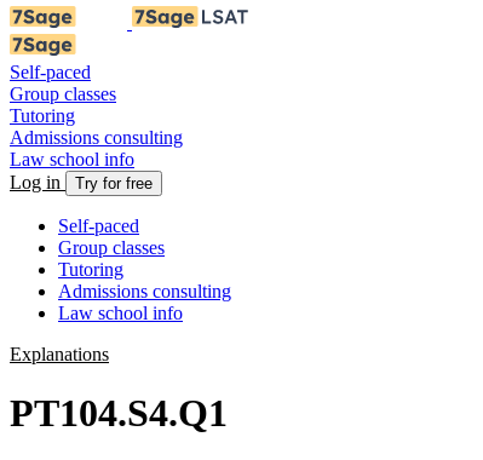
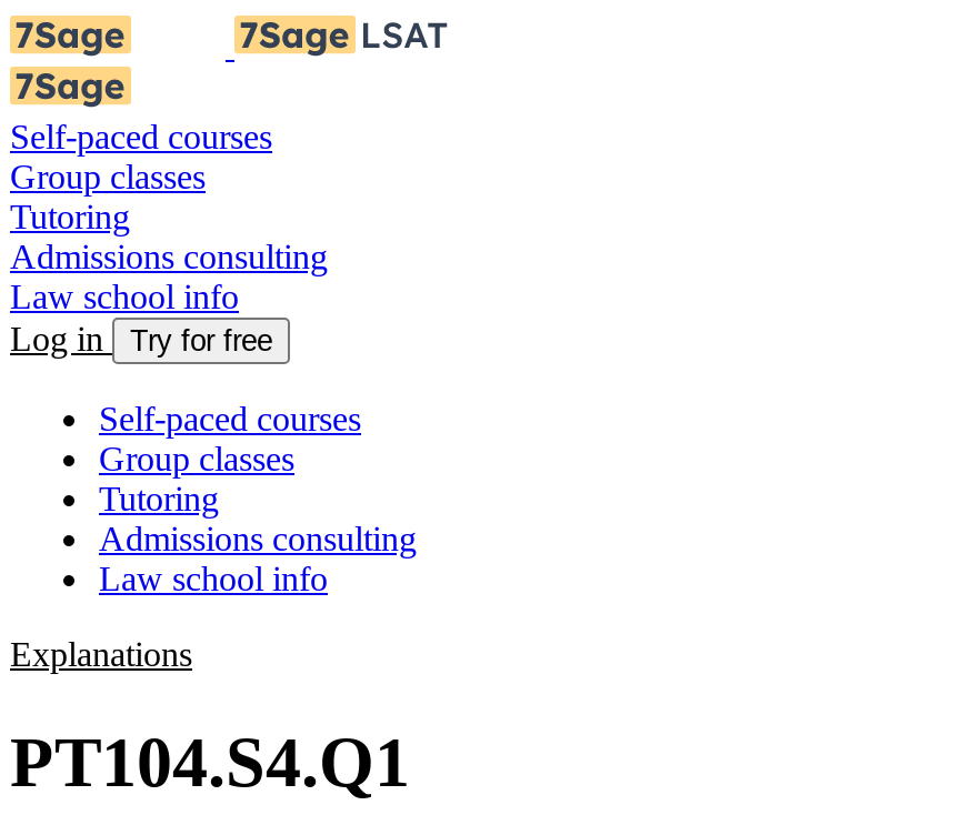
- Self-paced
+ Self-paced courses

- Self-paced
+ Self-paced courses
